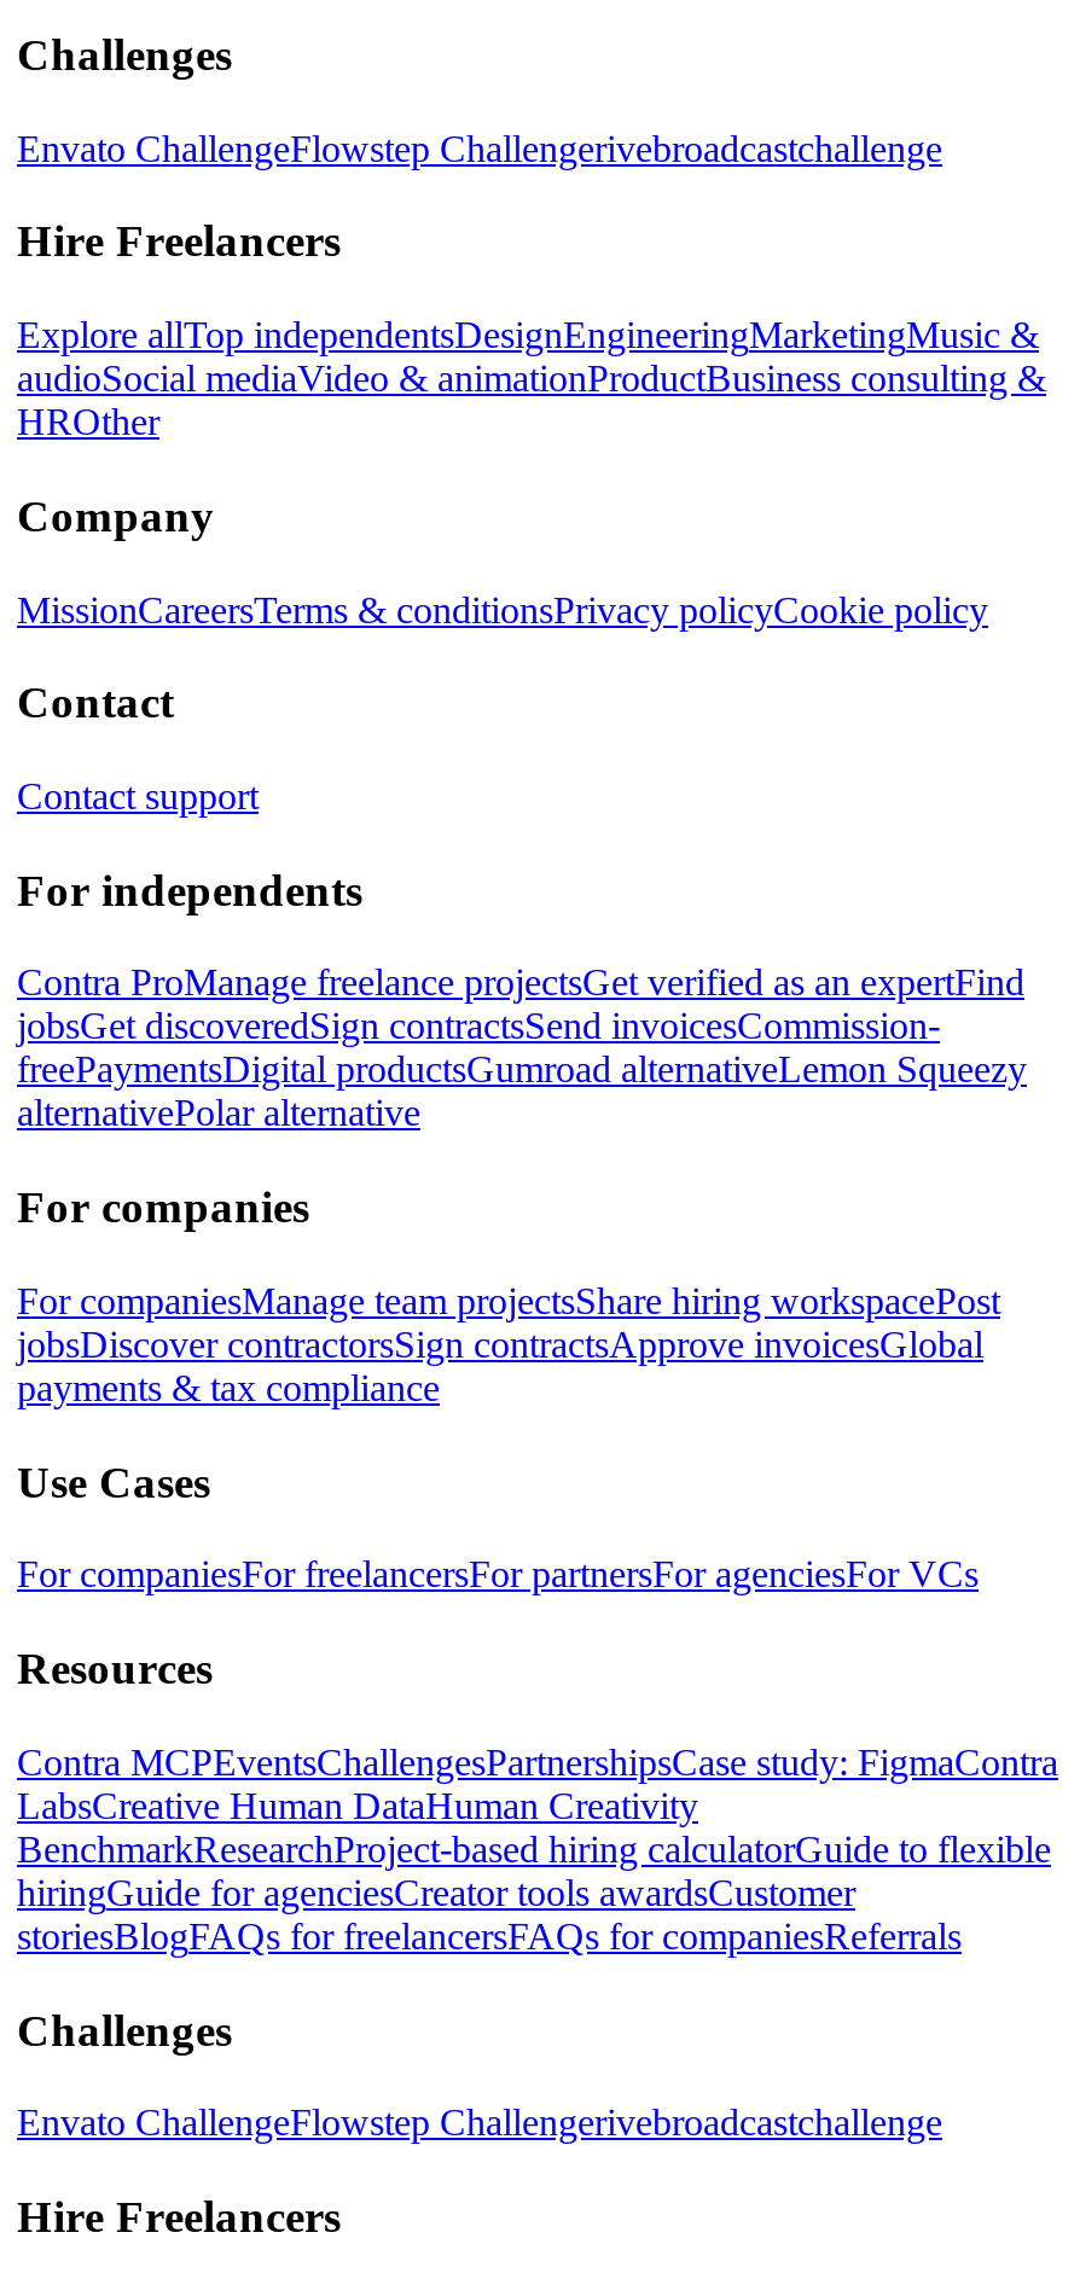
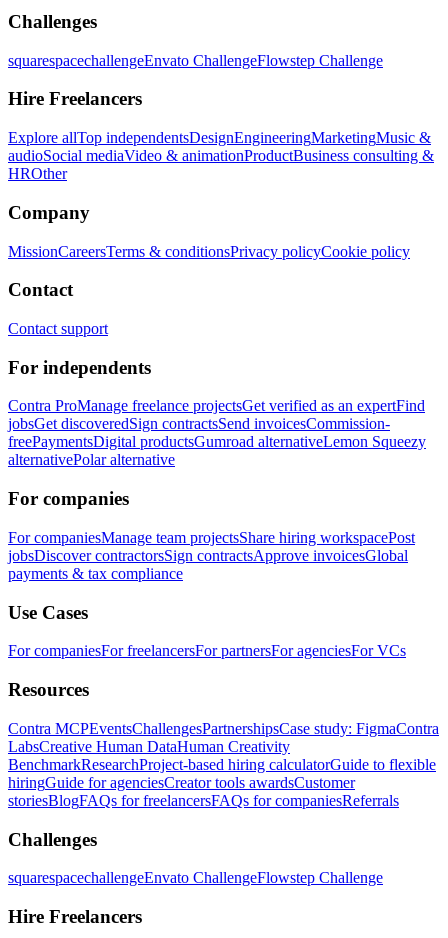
- Envato ChallengeFlowstep Challengerivebroadcastchallenge
+ squarespacechallengeEnvato ChallengeFlowstep Challenge

- Envato ChallengeFlowstep Challengerivebroadcastchallenge
+ squarespacechallengeEnvato ChallengeFlowstep Challenge
